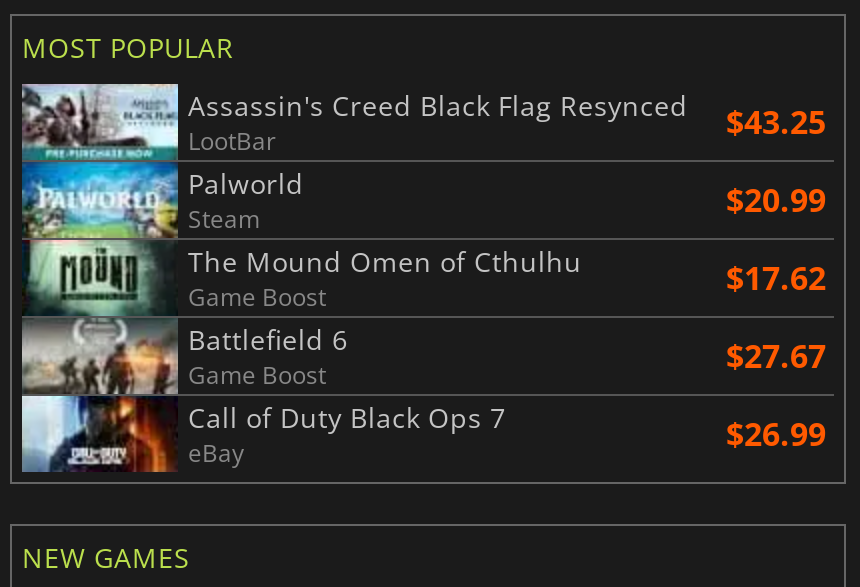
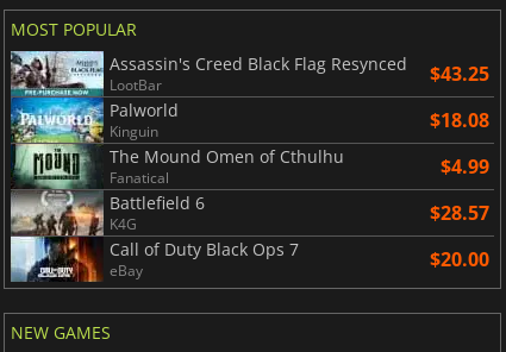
- Steam
- $20.99
+ Kinguin
+ $18.08

- Game Boost
- $17.62
+ Fanatical
+ $4.99

- Game Boost
- $27.67
+ K4G
+ $28.57

- $26.99
+ $20.00
